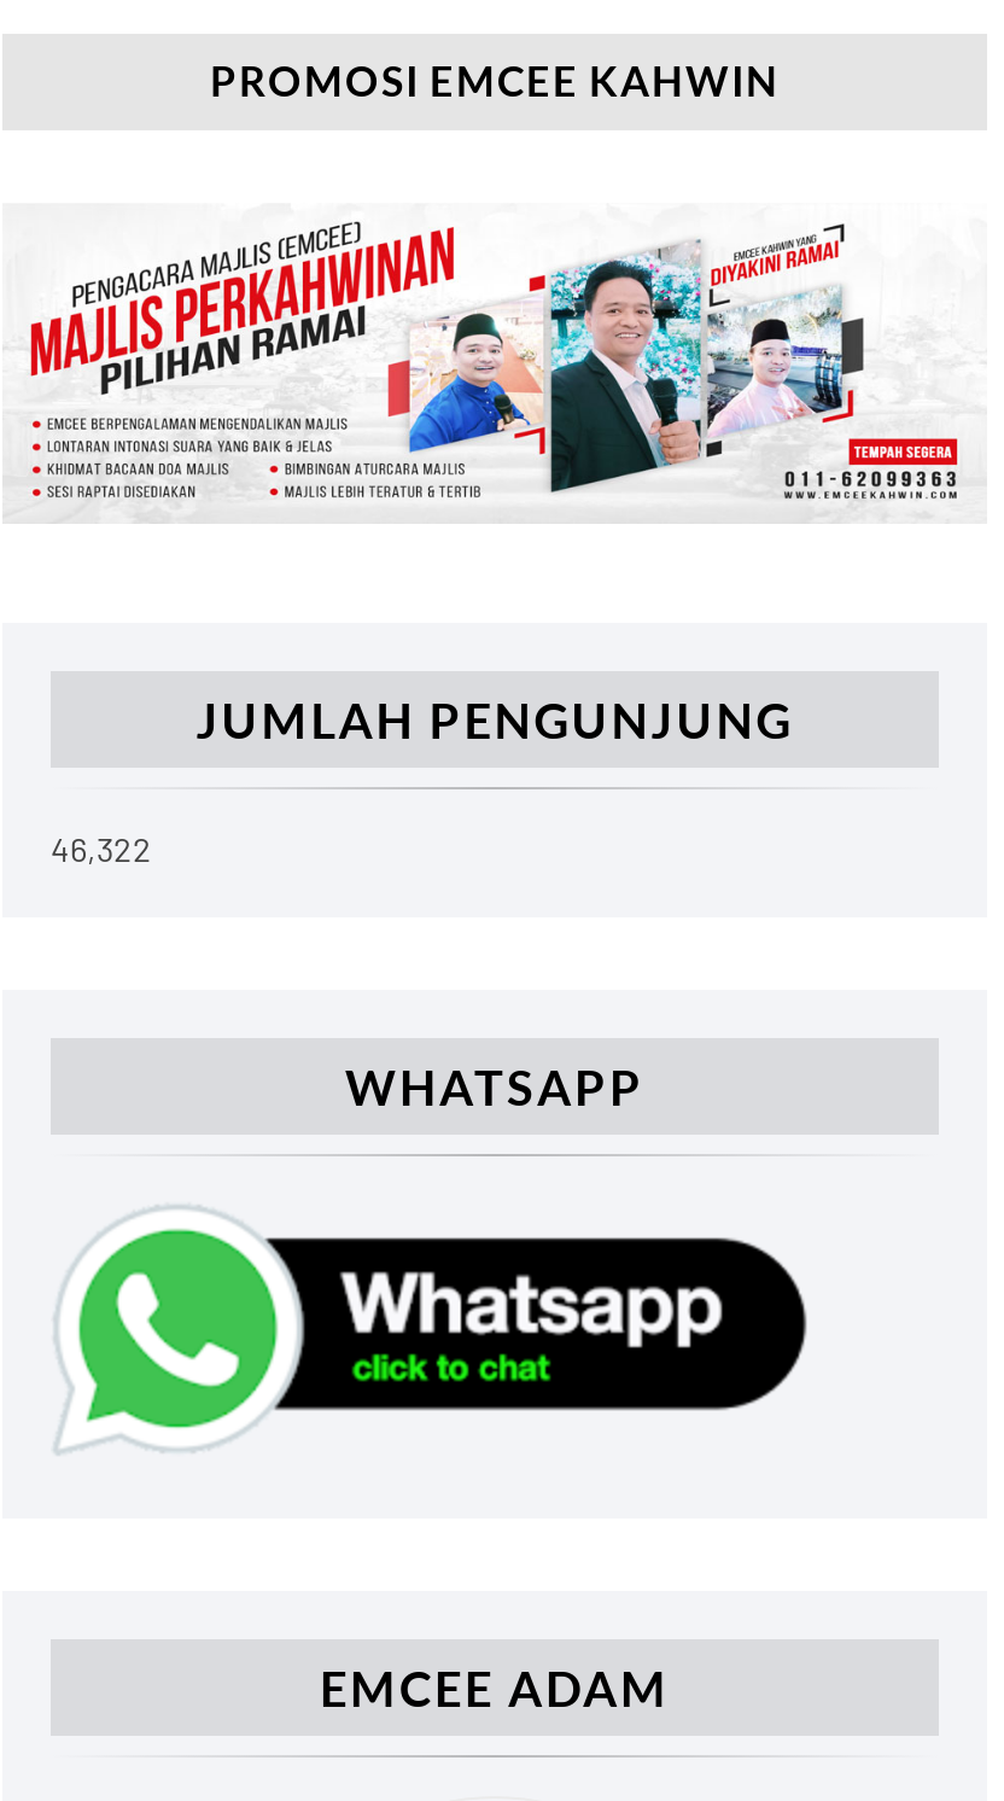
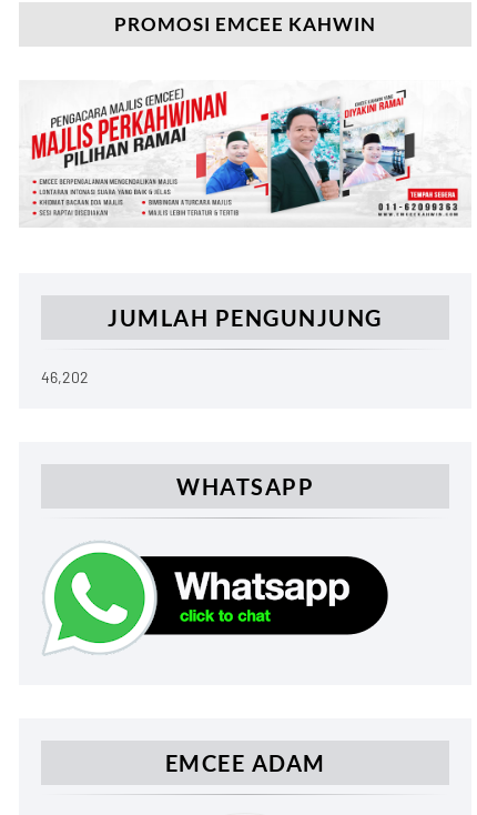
- 46,322
+ 46,202
